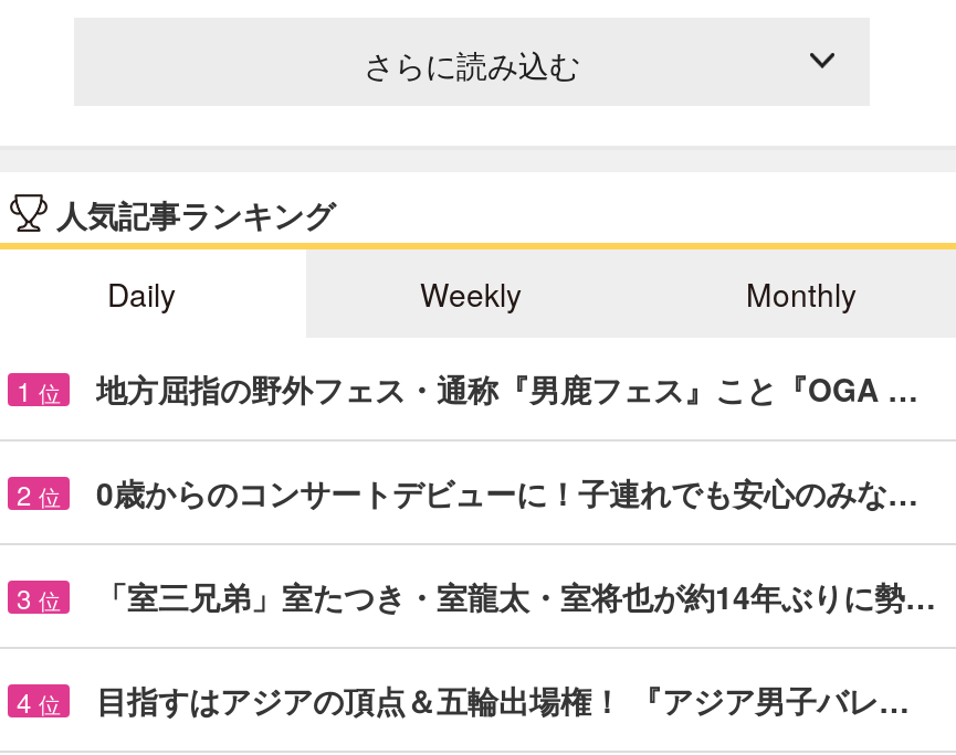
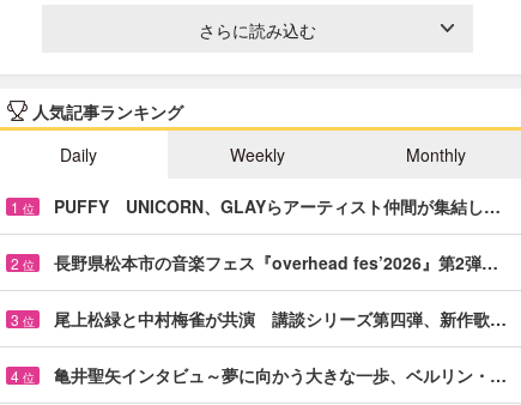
- 地方屈指の野外フェス・通称『男鹿フェス』こと『OGA …
+ PUFFY UNICORN、GLAYらアーティスト仲間が集結し…

- 0歳からのコンサートデビューに！子連れでも安心のみな…
+ 長野県松本市の音楽フェス『overhead fes’2026』第2弾…

- 「室三兄弟」室たつき・室龍太・室将也が約14年ぶりに勢…
+ 尾上松緑と中村梅雀が共演 講談シリーズ第四弾、新作歌…

- 目指すはアジアの頂点＆五輪出場権！ 『アジア男子バレ…
+ 亀井聖矢インタビュ～夢に向かう大きな一歩、ベルリン・…
